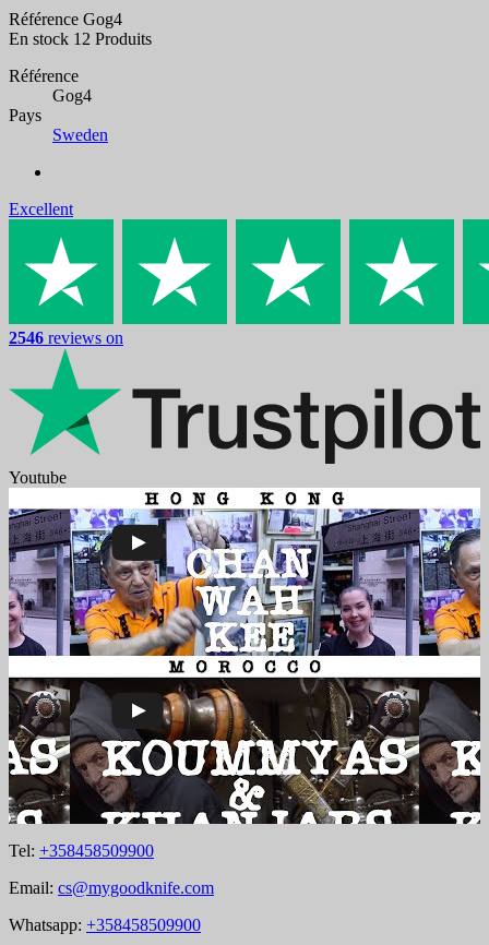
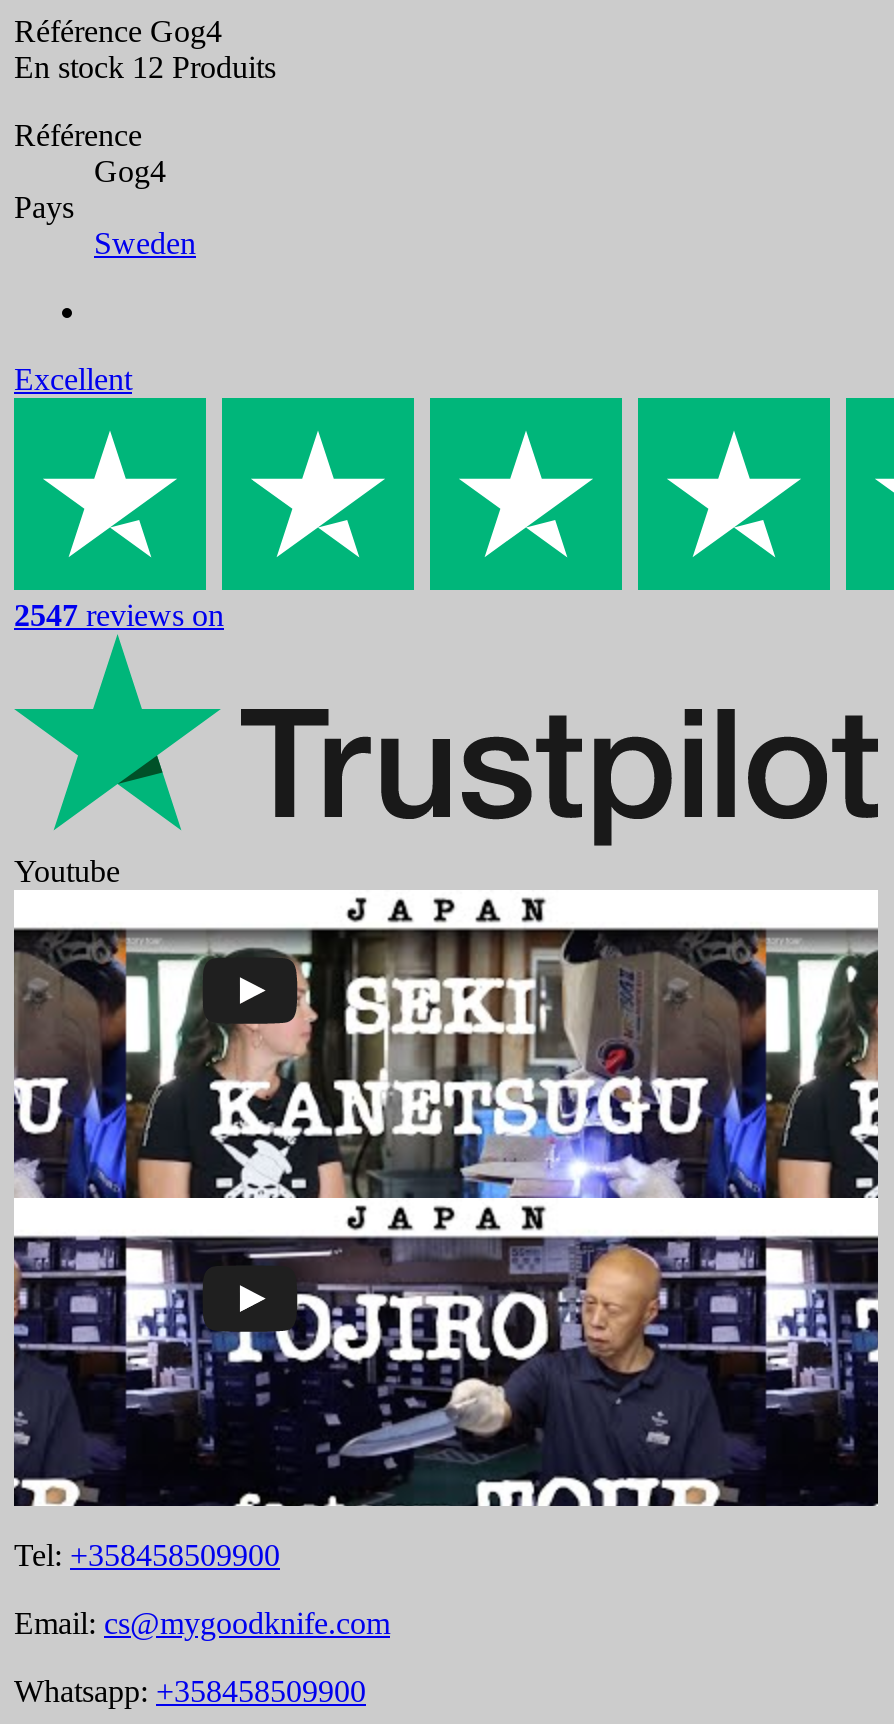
- 2546 reviews on
+ 2547 reviews on

- [image]
+ [image]
